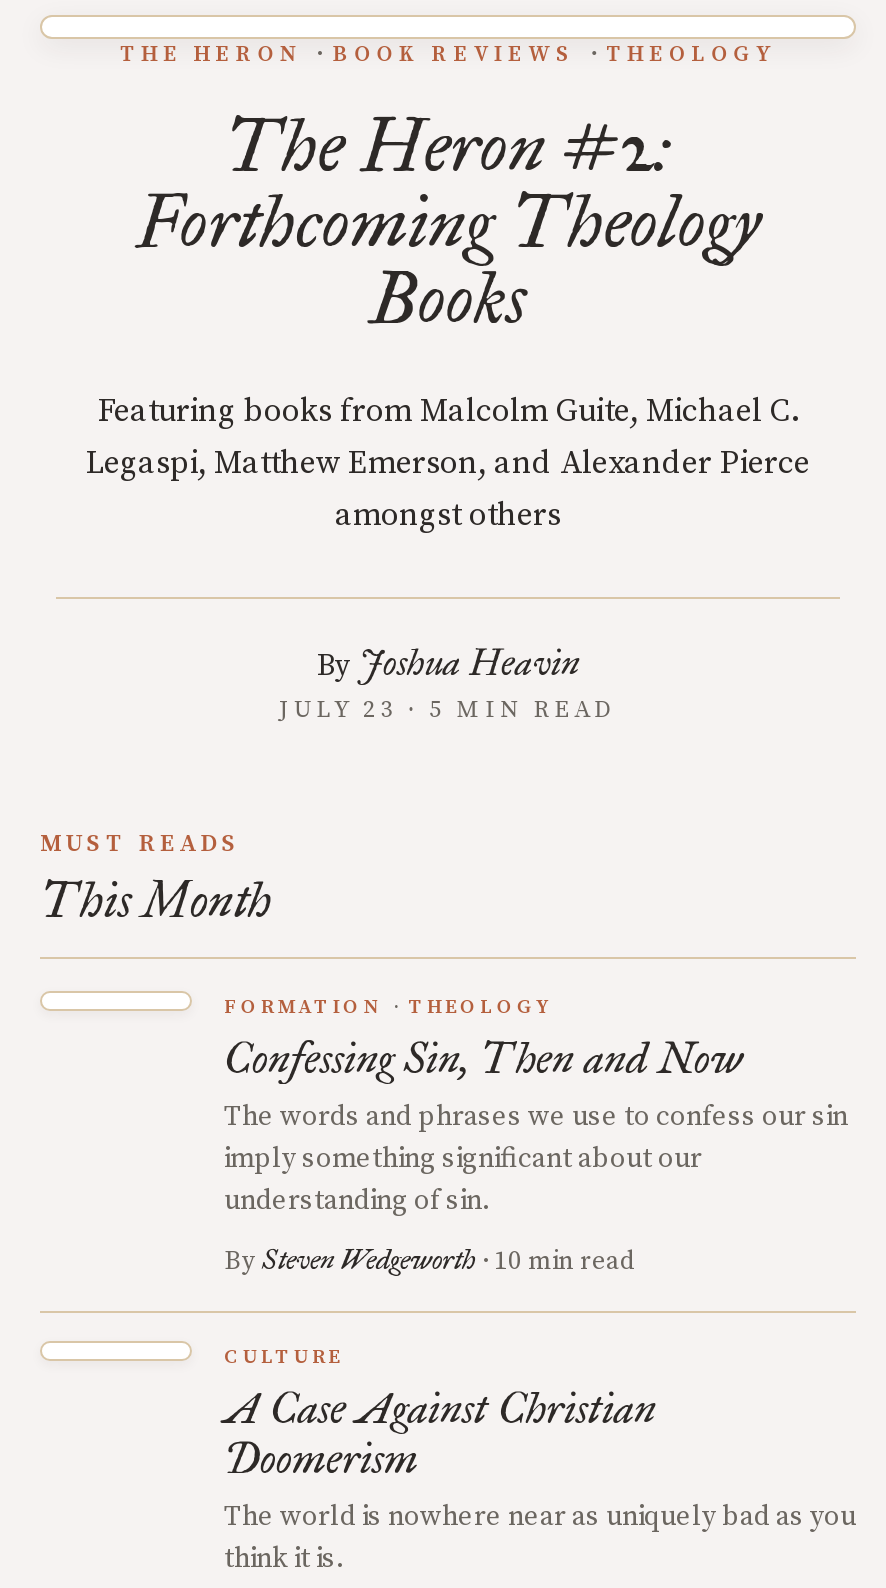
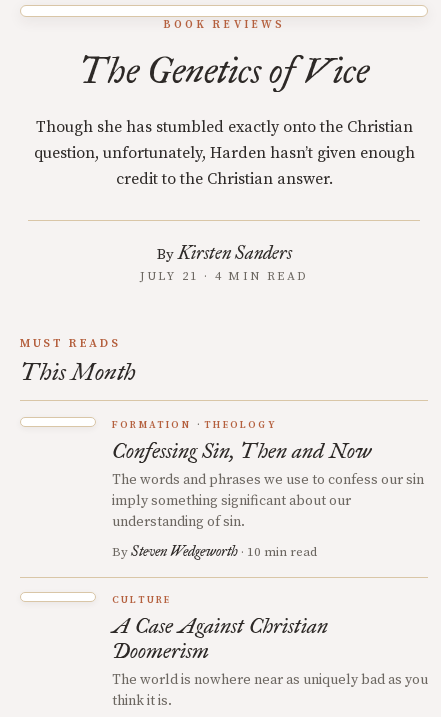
- THE HERON

- THEOLOGY
- The Heron #2:
- Forthcoming Theology
- Books
+ The Genetics of Vice

- Featuring books from Malcolm Guite, Michael C.
- Legaspi, Matthew Emerson, and Alexander Pierce
- amongst others
+ Though she has stumbled exactly onto the Christian
+ question, unfortunately, Harden hasn’t given enough
+ credit to the Christian answer.

- By Joshua Heavin
- JULY 23 · 5 MIN READ
+ By Kirsten Sanders
+ JULY 21 · 4 MIN READ
